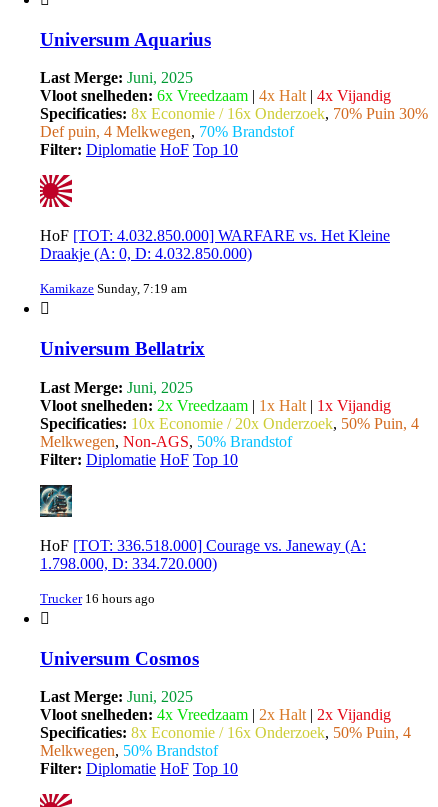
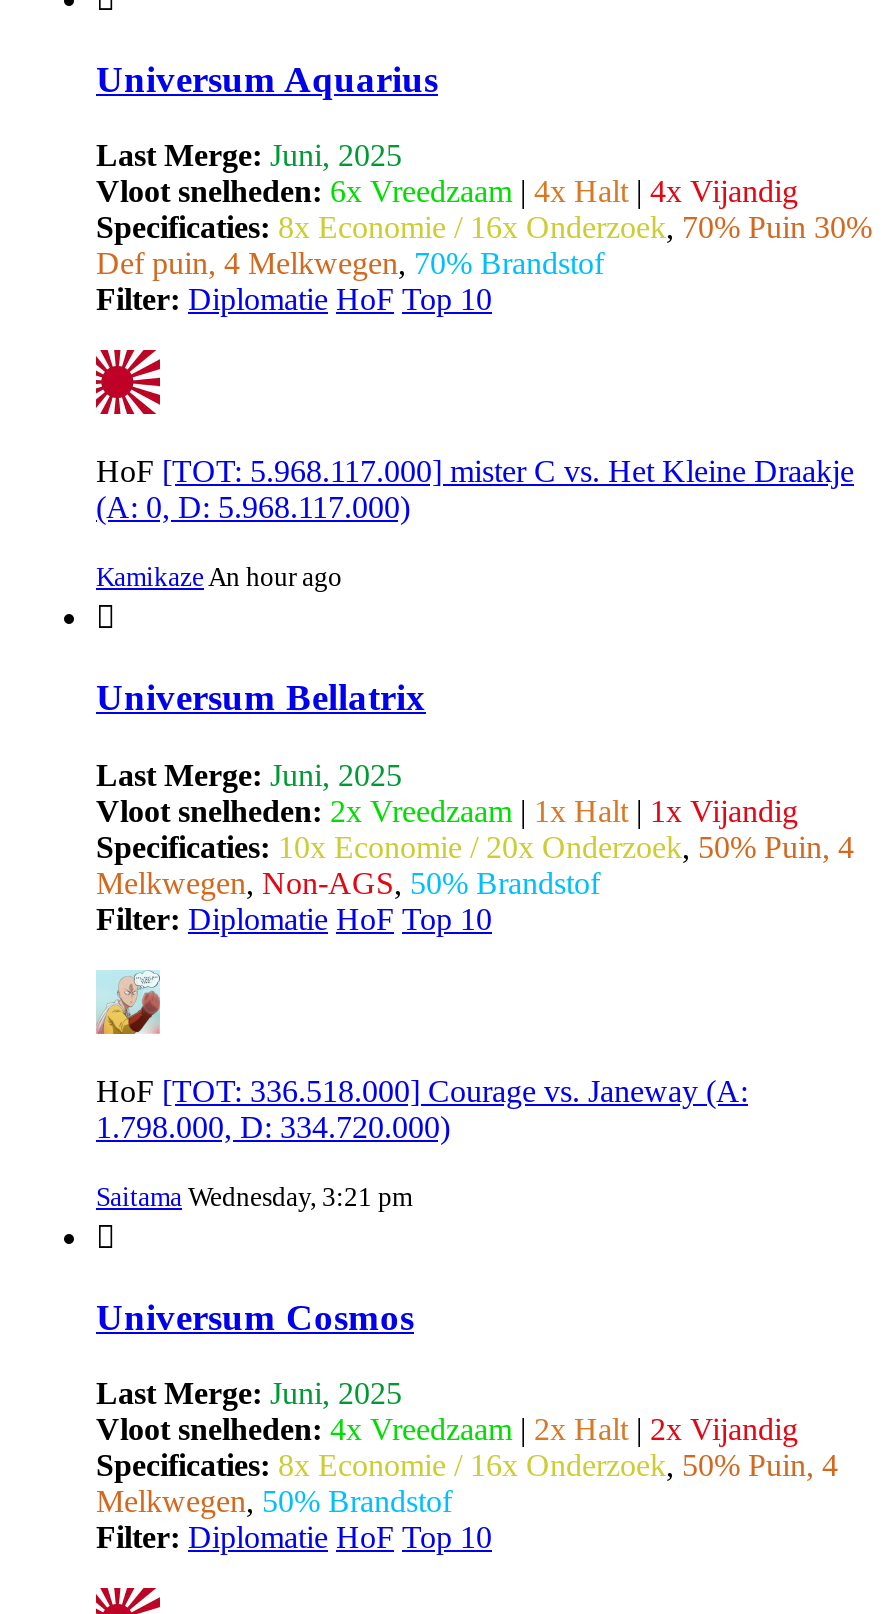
- HoF [TOT: 4.032.850.000] WARFARE vs. Het Kleine
- Draakje (A: 0, D: 4.032.850.000)
+ HoF [TOT: 5.968.117.000] mister C vs. Het Kleine Draakje
+ (A: 0, D: 5.968.117.000)

- Kamikaze Sunday, 7:19 am
+ Kamikaze An hour ago

- [image]
+ [image]

- Trucker 16 hours ago
+ Saitama Wednesday, 3:21 pm
